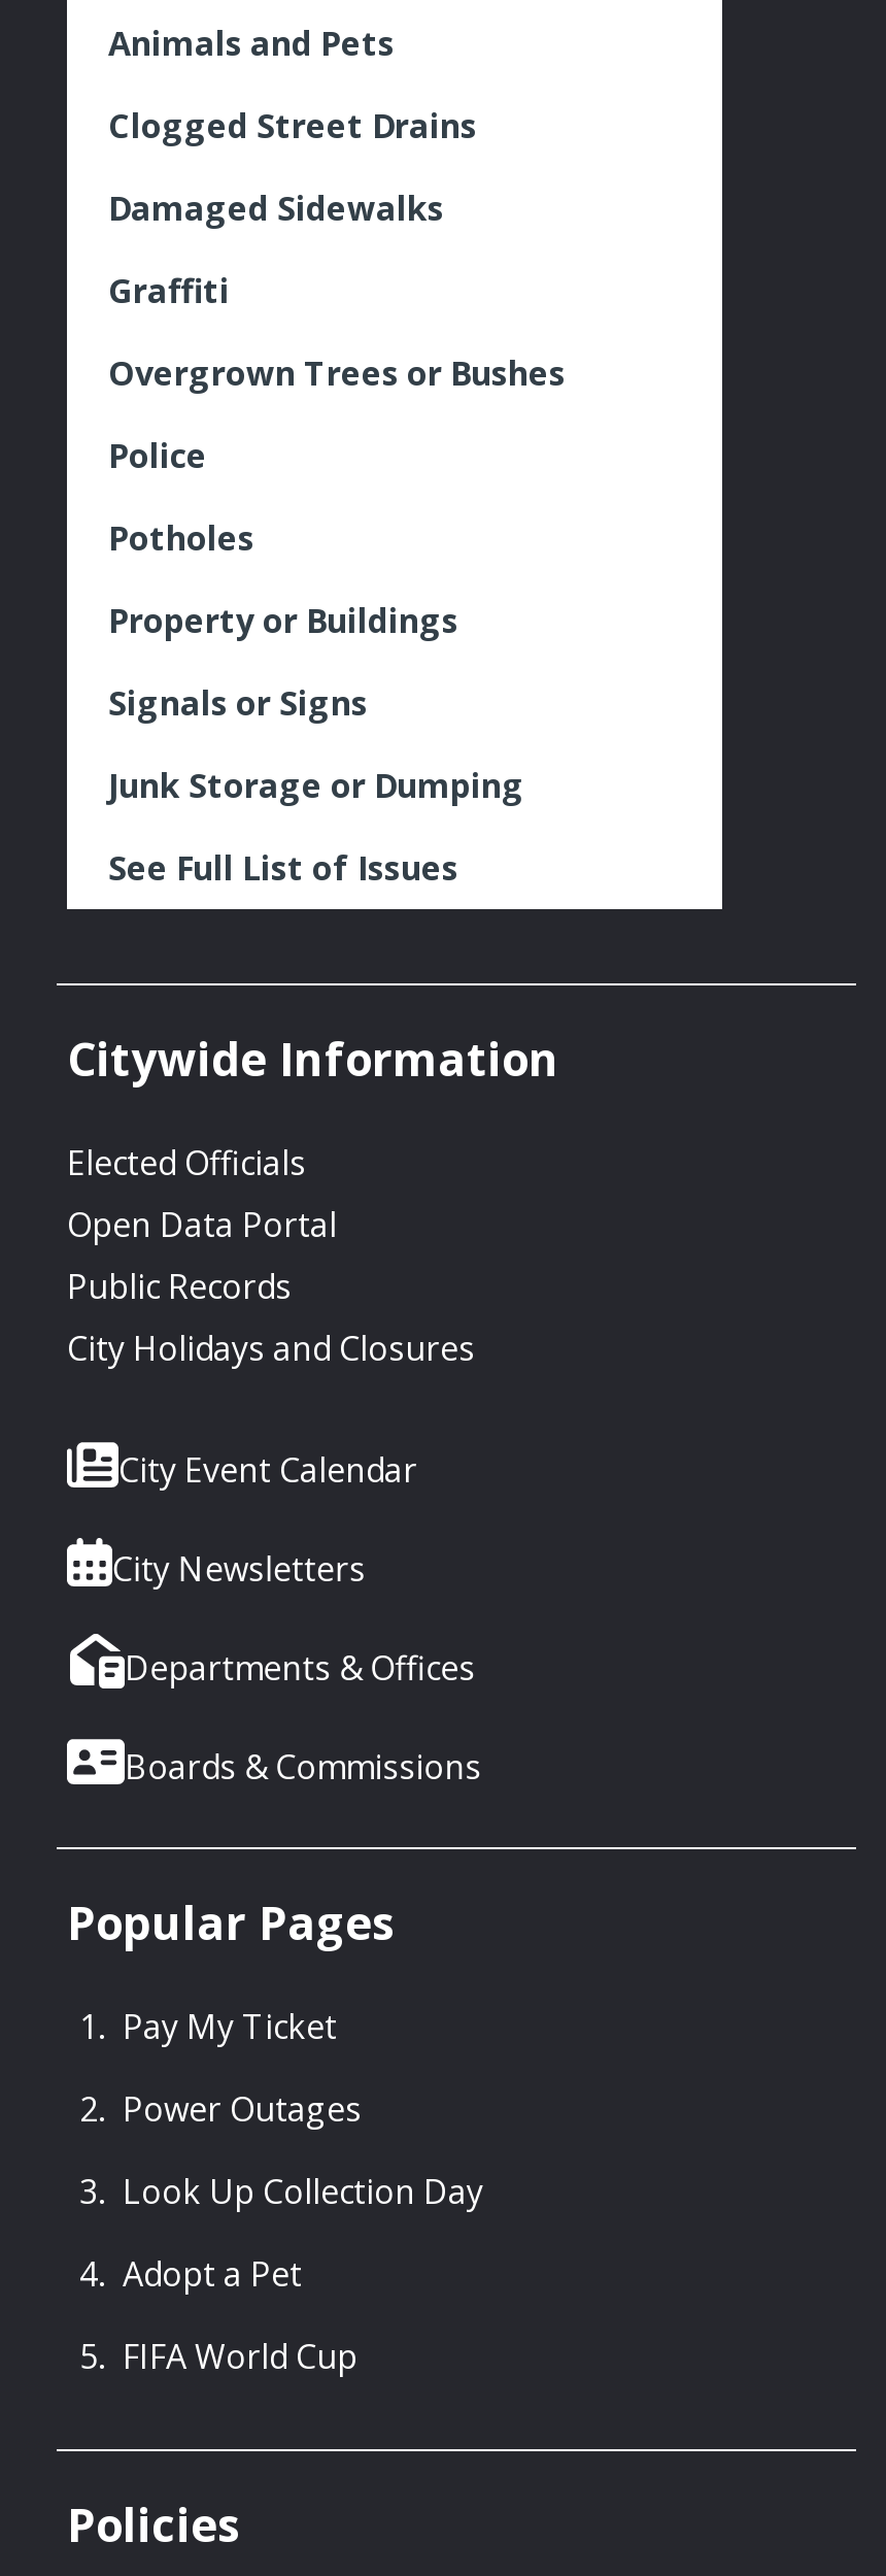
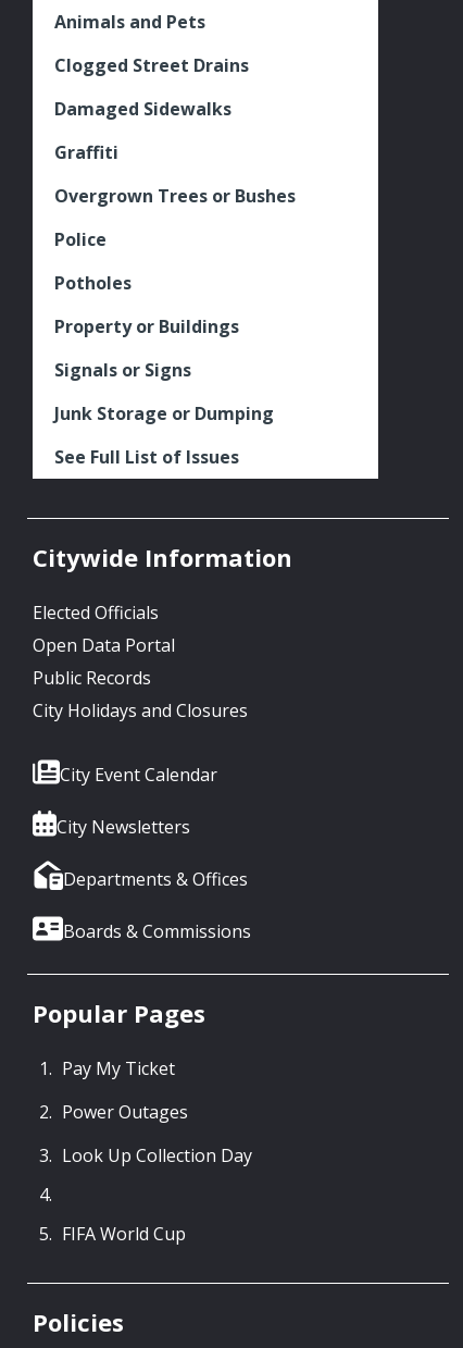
- Adopt a Pet
